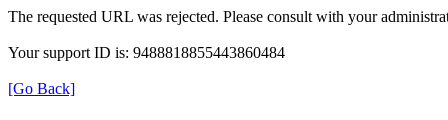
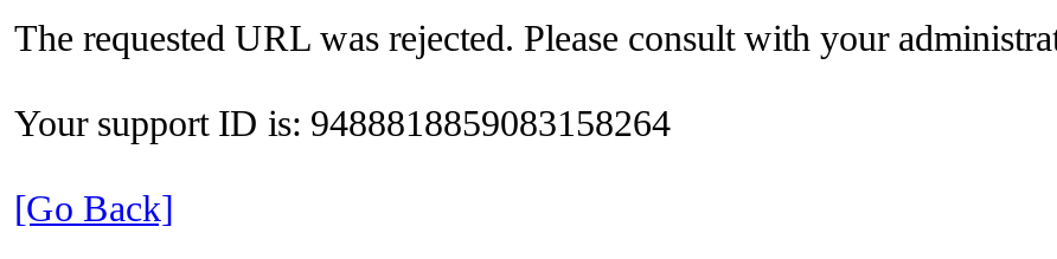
- Your support ID is: 9488818855443860484
+ Your support ID is: 9488818859083158264
